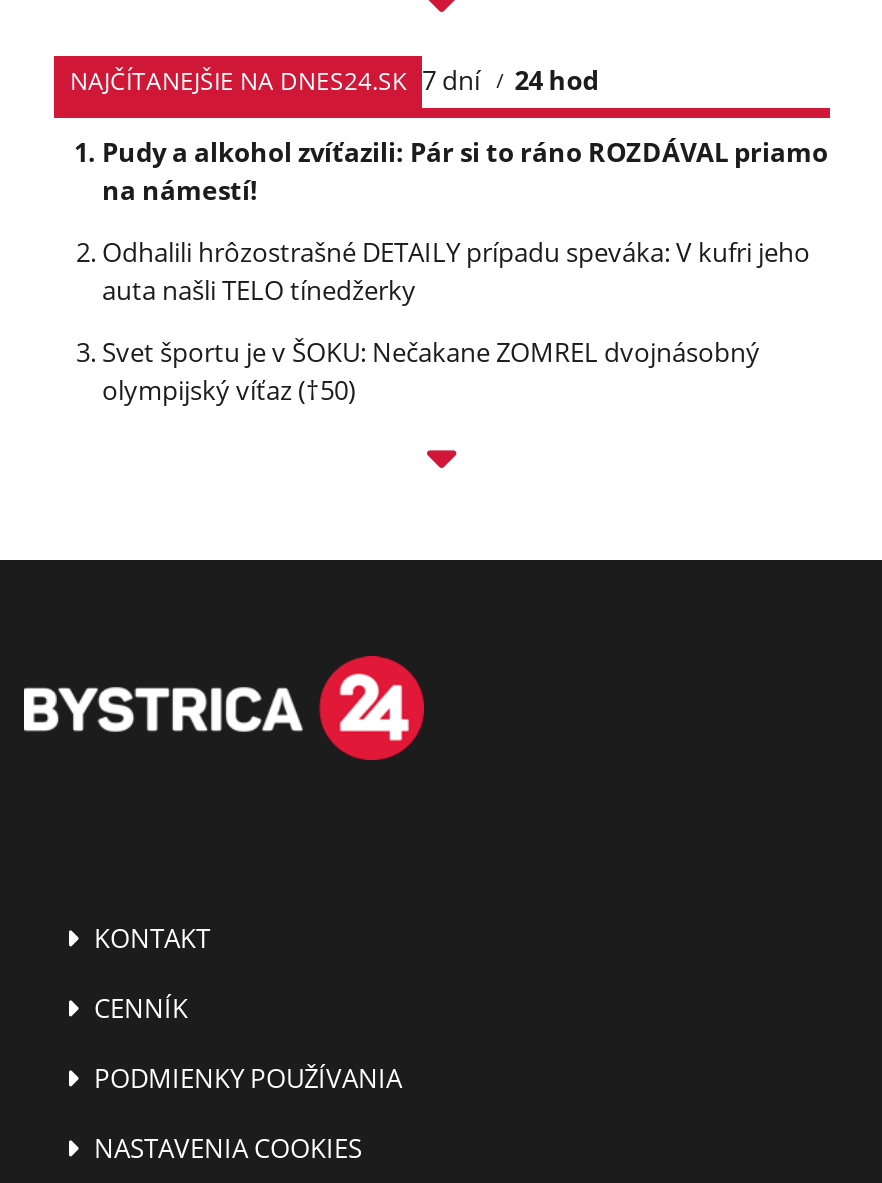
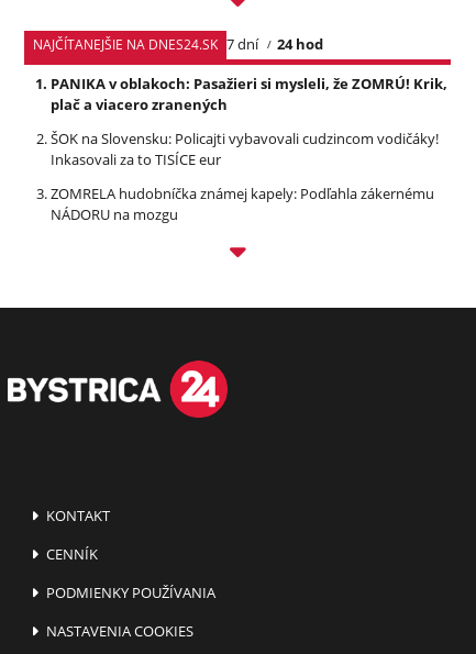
- Pudy a alkohol zvíťazili: Pár si to ráno ROZDÁVAL priamo
- na námestí!
+ PANIKA v oblakoch: Pasažieri si mysleli, že ZOMRÚ! Krik,
+ plač a viacero zranených

- Odhalili hrôzostrašné DETAILY prípadu speváka: V kufri jeho
- auta našli TELO tínedžerky
+ ŠOK na Slovensku: Policajti vybavovali cudzincom vodičáky!
+ Inkasovali za to TISÍCE eur

- Svet športu je v ŠOKU: Nečakane ZOMREL dvojnásobný
- olympijský víťaz (†50)
+ ZOMRELA hudobníčka známej kapely: Podľahla zákernému
+ NÁDORU na mozgu
